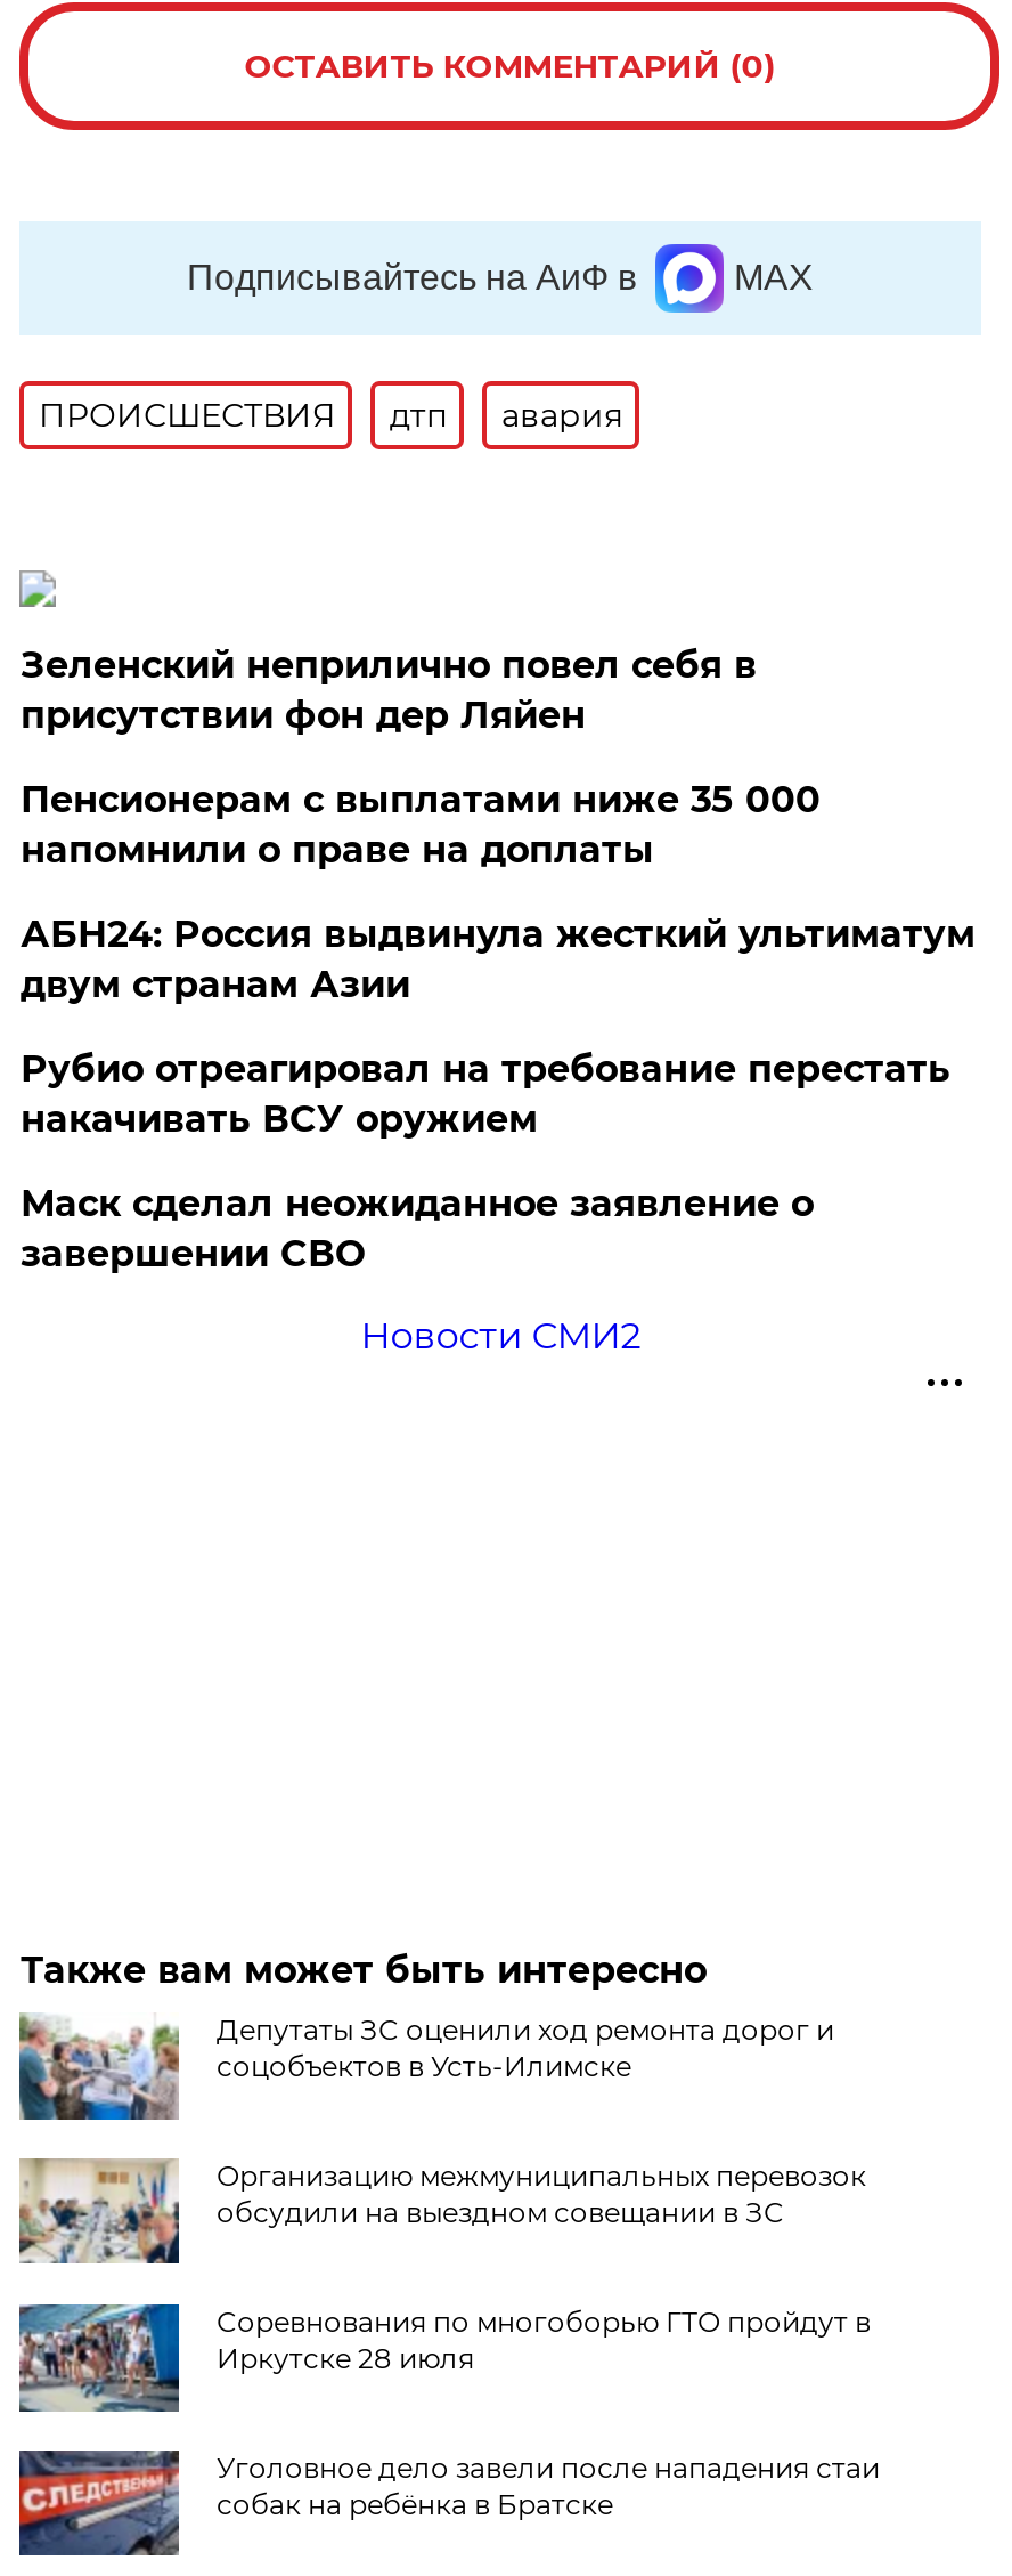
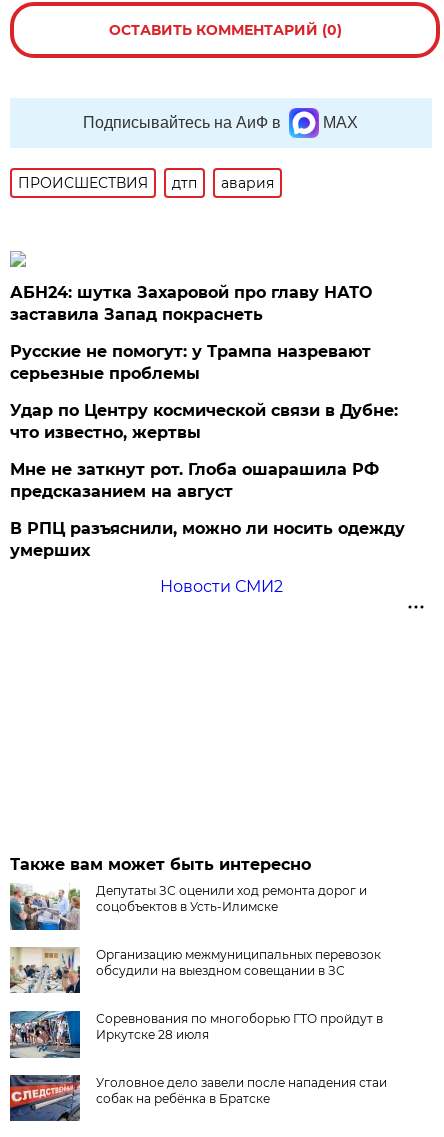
- Зеленский неприлично повел cебя в
- присутствии фон дер Ляйен
+ АБН24: шутка Захаровой про главу НАТО
+ заставила Запад покраснеть

- Пенсионерам с выплатами ниже 35 000
- напомнили о праве на доплаты
+ Русские не помогут: у Трампа назревают
+ серьезные проблемы

- АБН24: Россия выдвинула жесткий ультиматум
- двум странам Азии
+ Удар по Центру космической связи в Дубне:
+ что известно, жертвы

- Рубио отреагировал на требование перестать
- накачивать ВСУ оружием
+ Мне не заткнут рот. Глоба ошарашила РФ
+ предсказанием на август

- Маск сделал неожиданное заявление о
- завершении СВО
+ В РПЦ разъяснили, можно ли носить одежду
+ умерших
